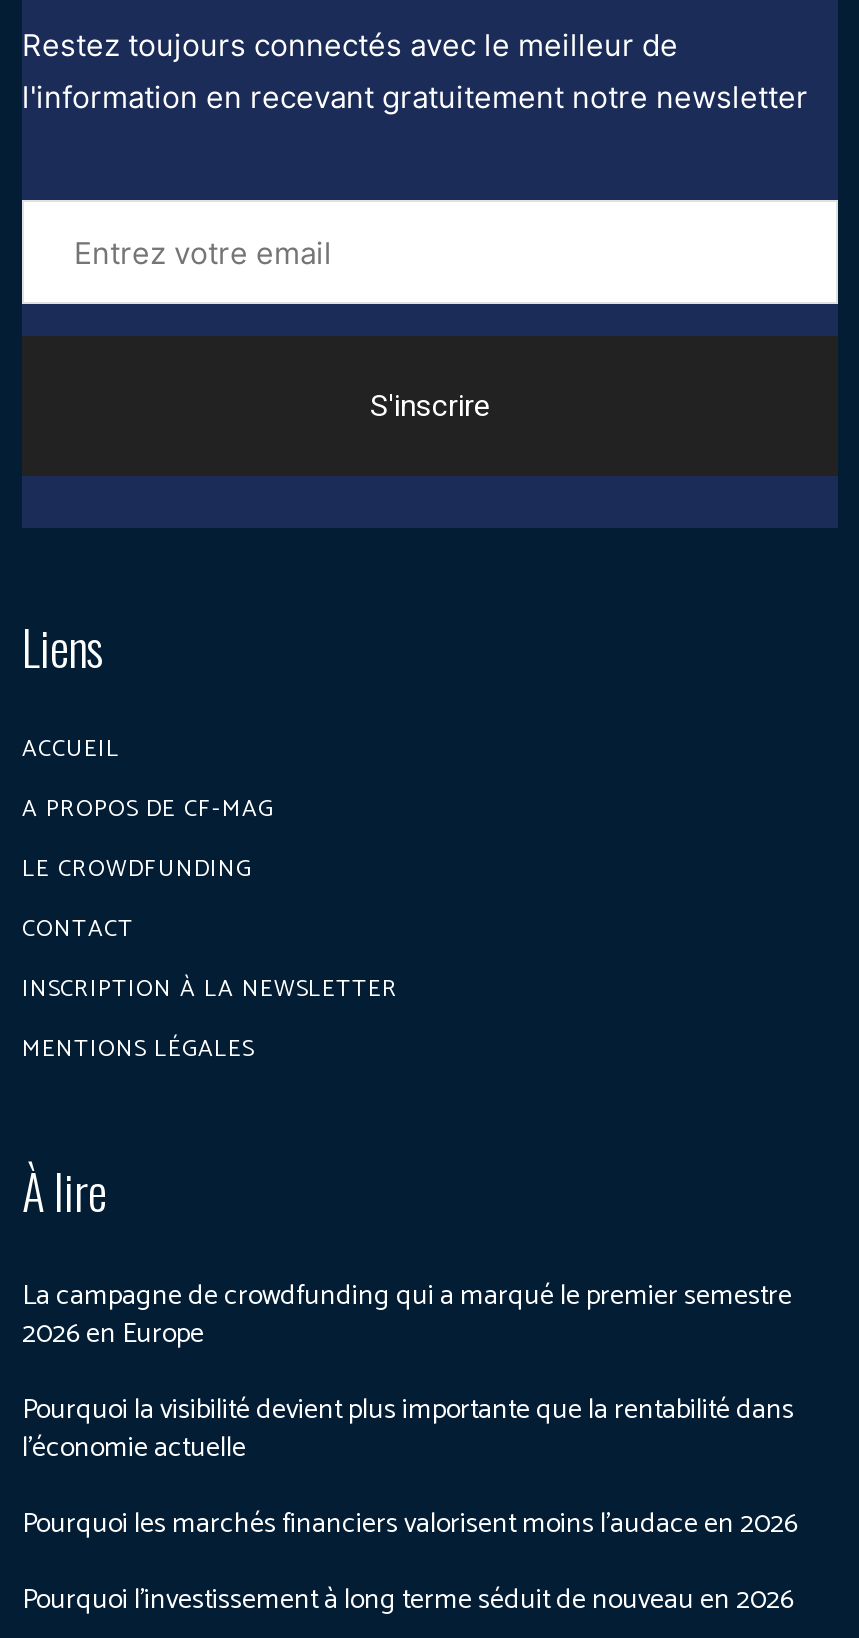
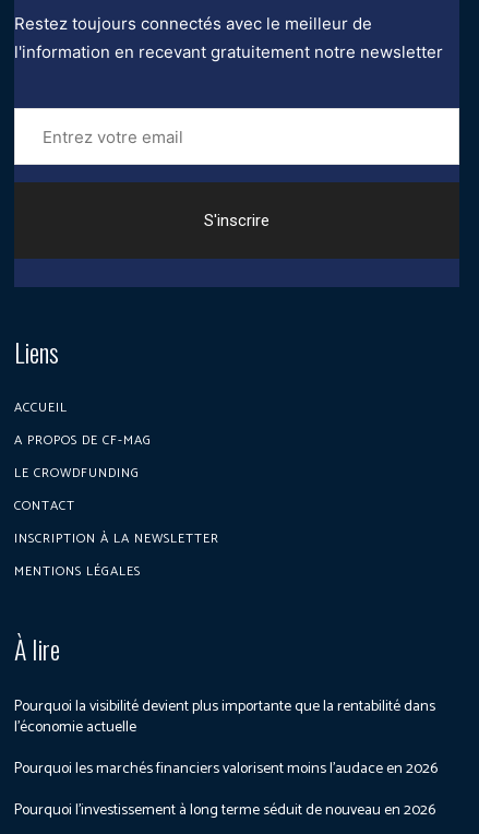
- La campagne de crowdfunding qui a marqué le premier semestre
- 2026 en Europe
